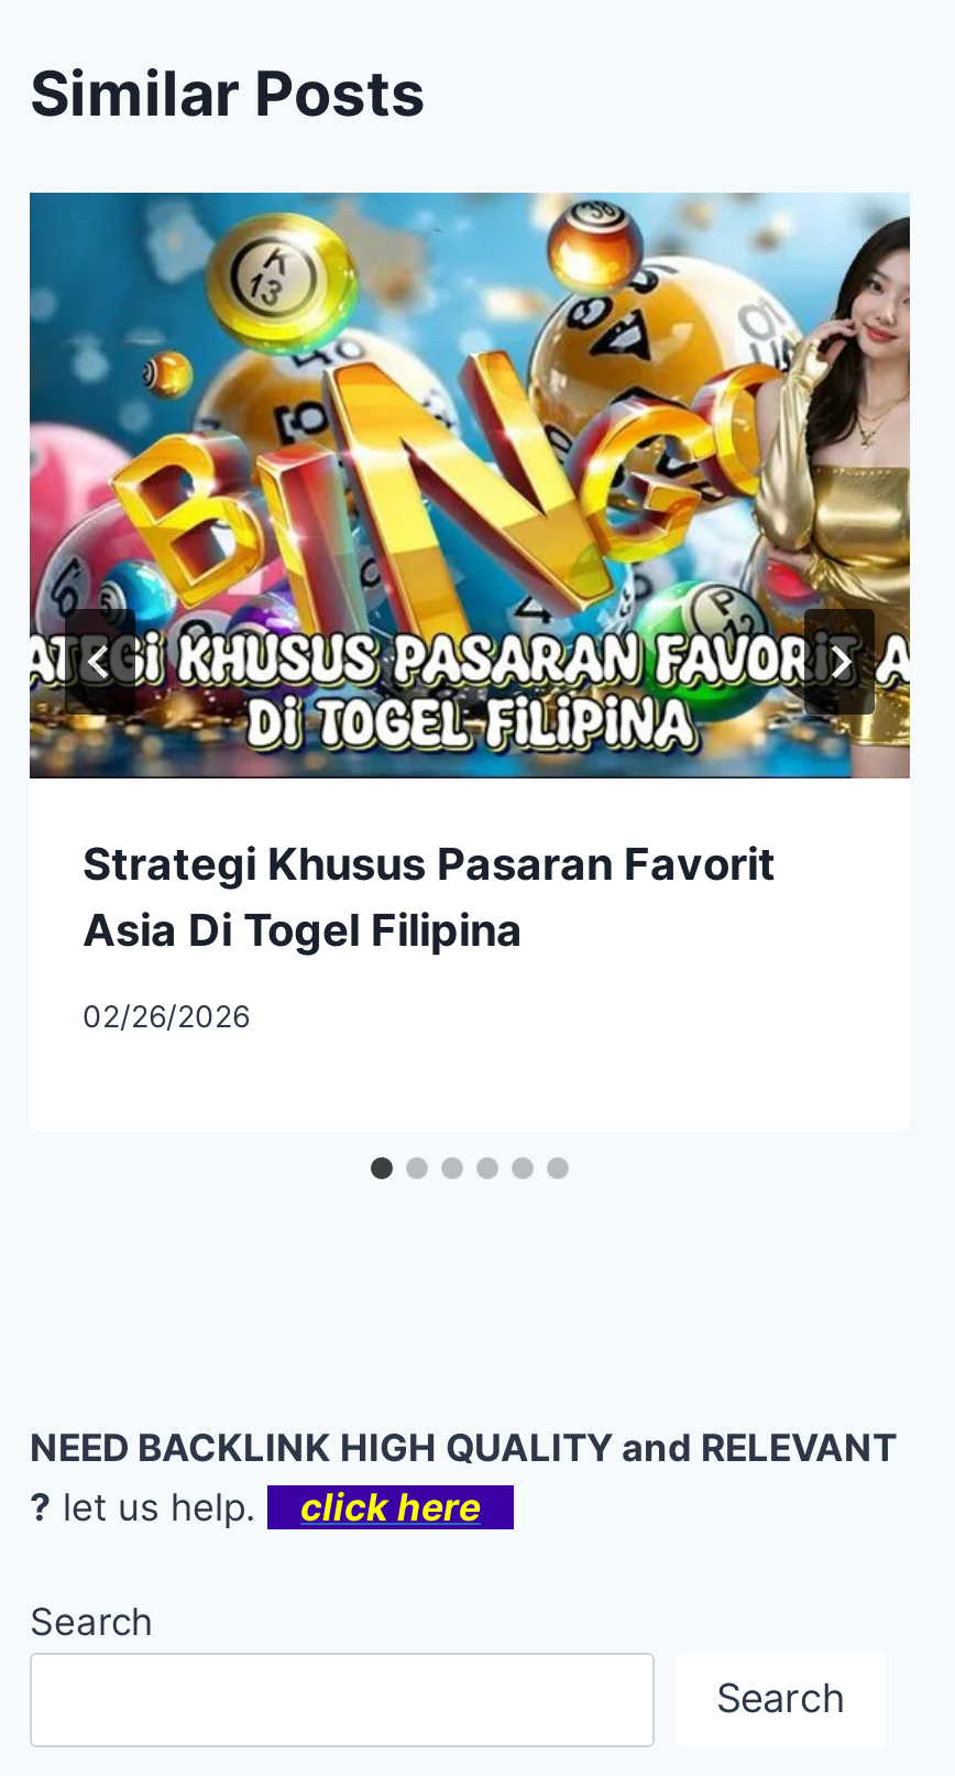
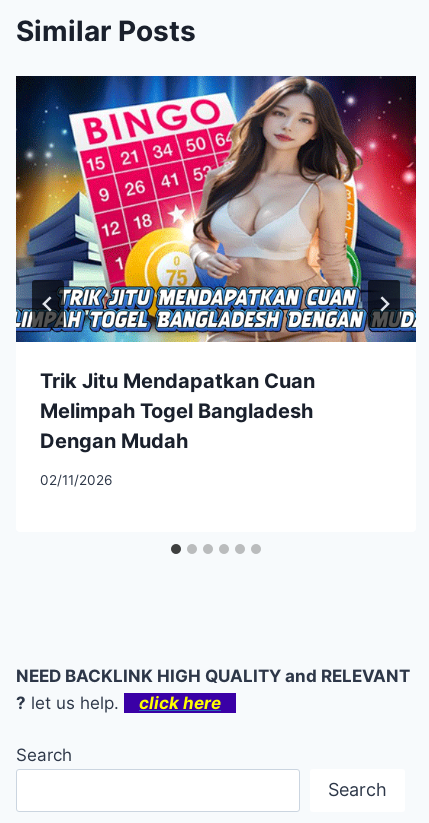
- [image]
- Strategi Khusus Pasaran Favorit
- Asia Di Togel Filipina
+ [image]
+ Trik Jitu Mendapatkan Cuan
+ Melimpah Togel Bangladesh
+ Dengan Mudah

- 02/26/2026
+ 02/11/2026
